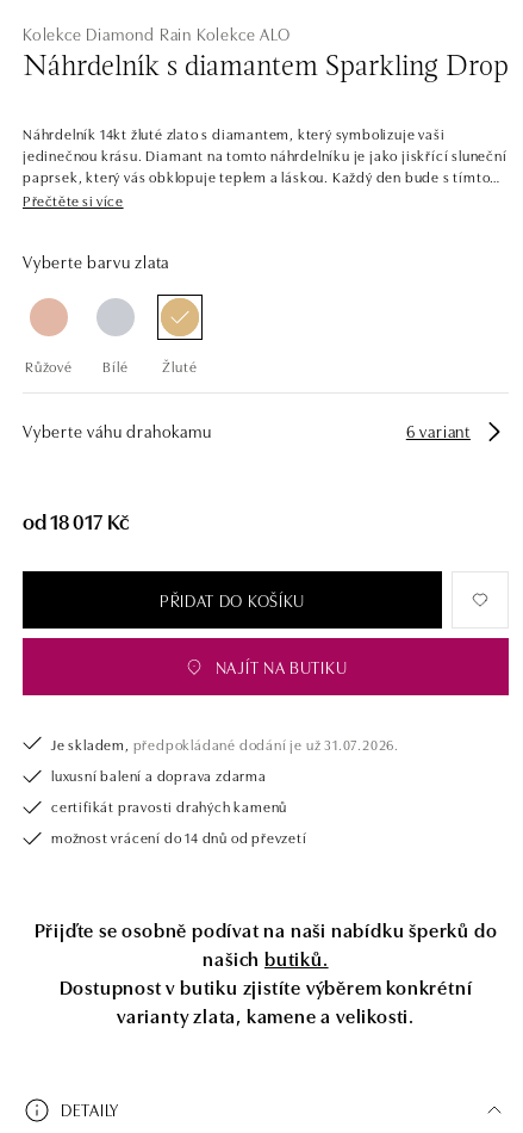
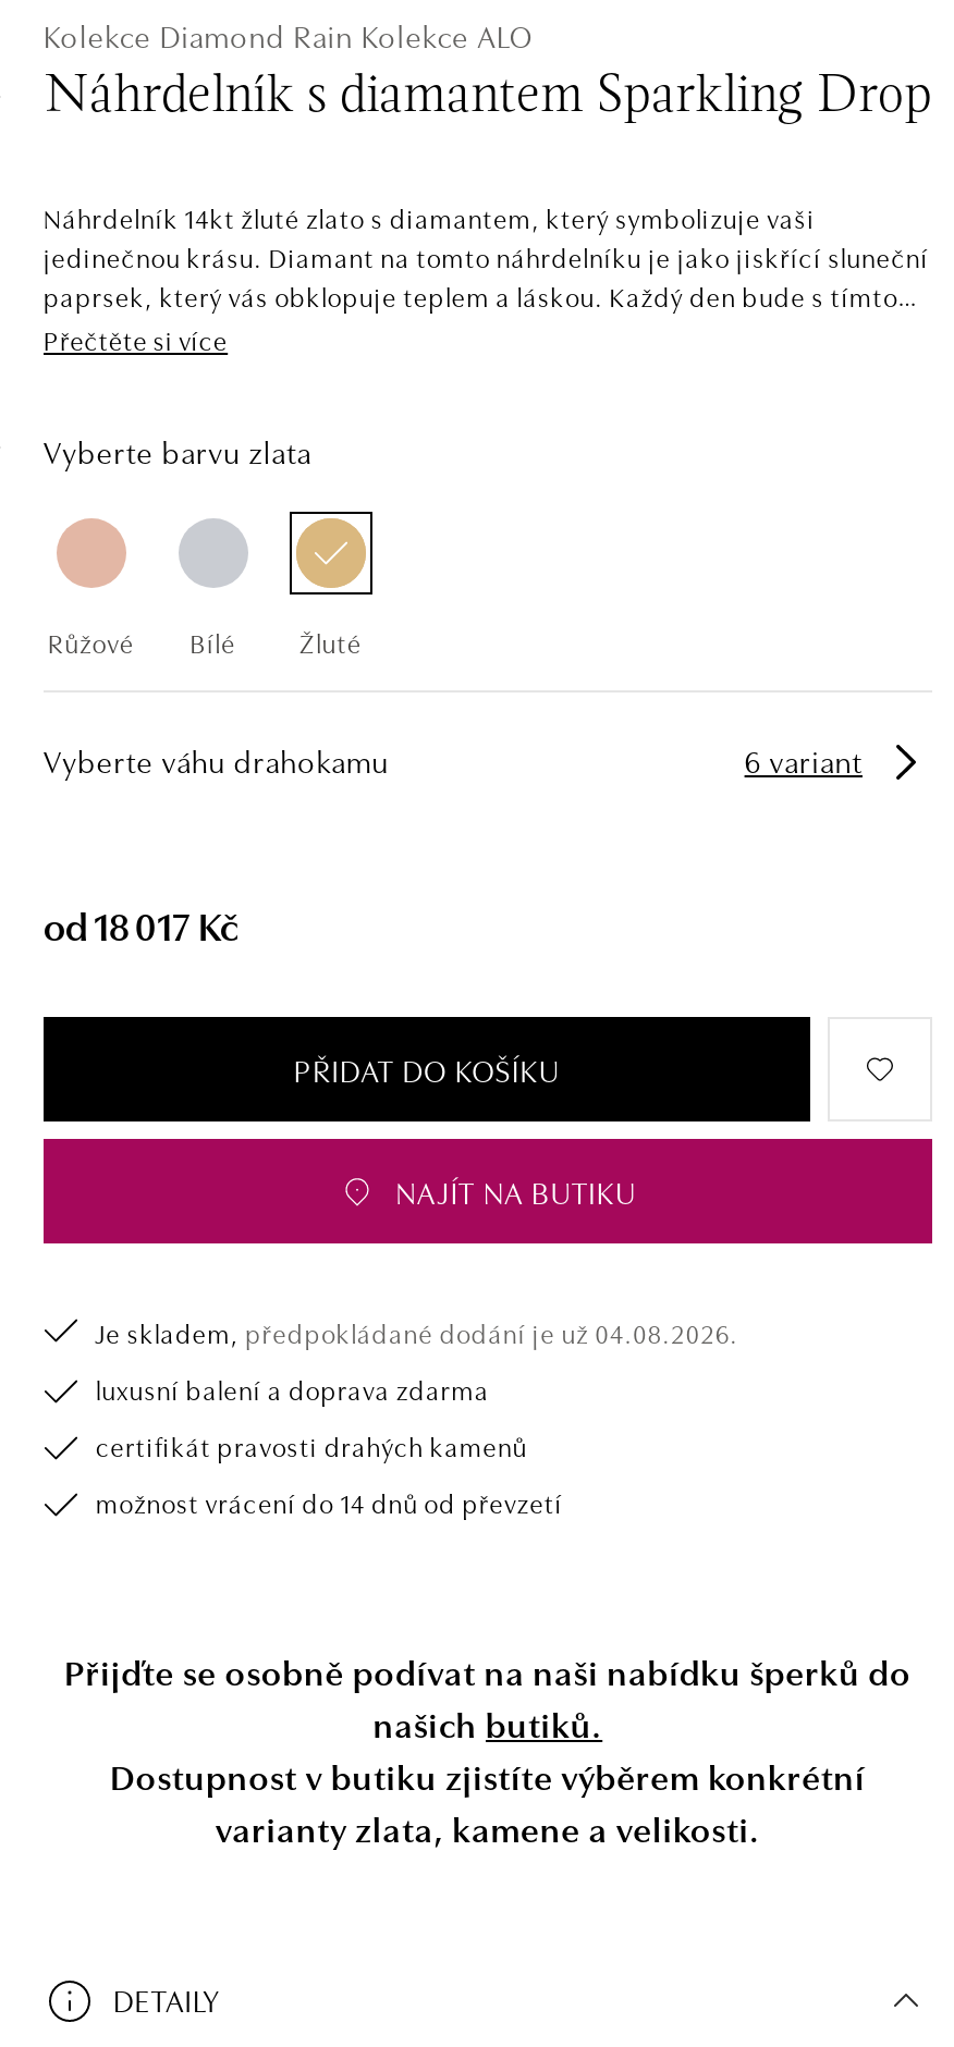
- Je skladem, předpokládané dodání je už 31.07.2026.
+ Je skladem, předpokládané dodání je už 04.08.2026.
